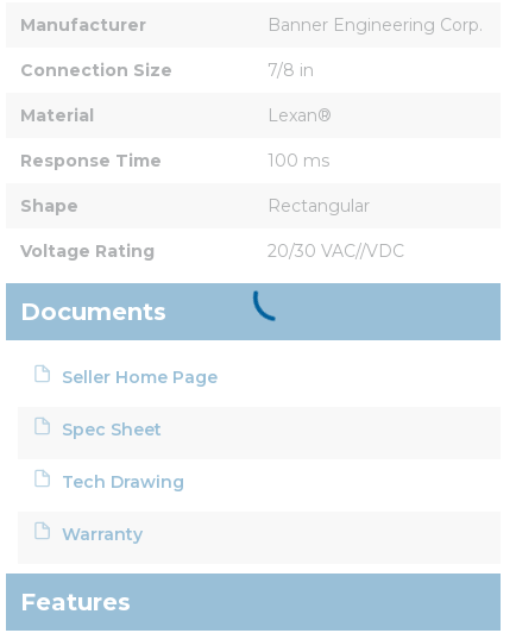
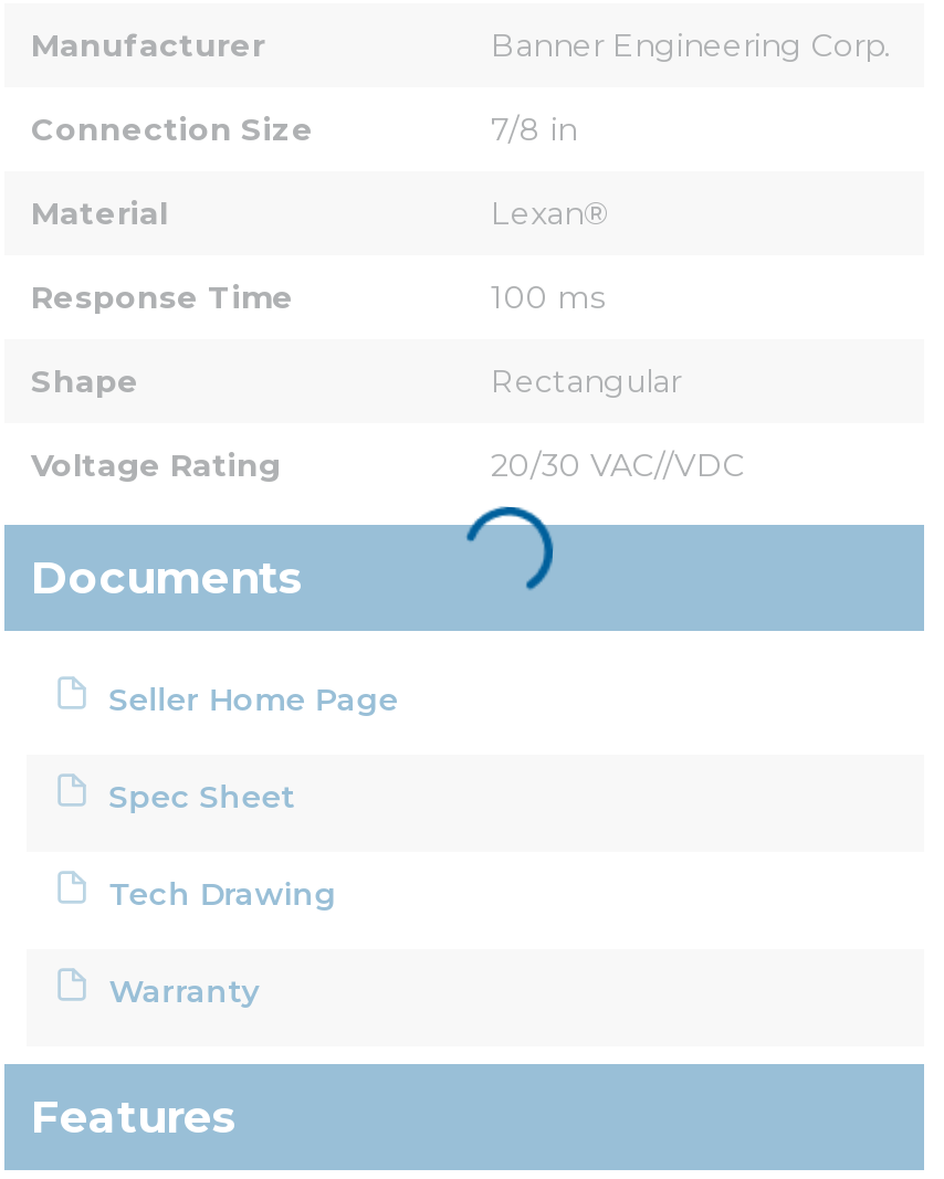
- [image]
+ [image]
